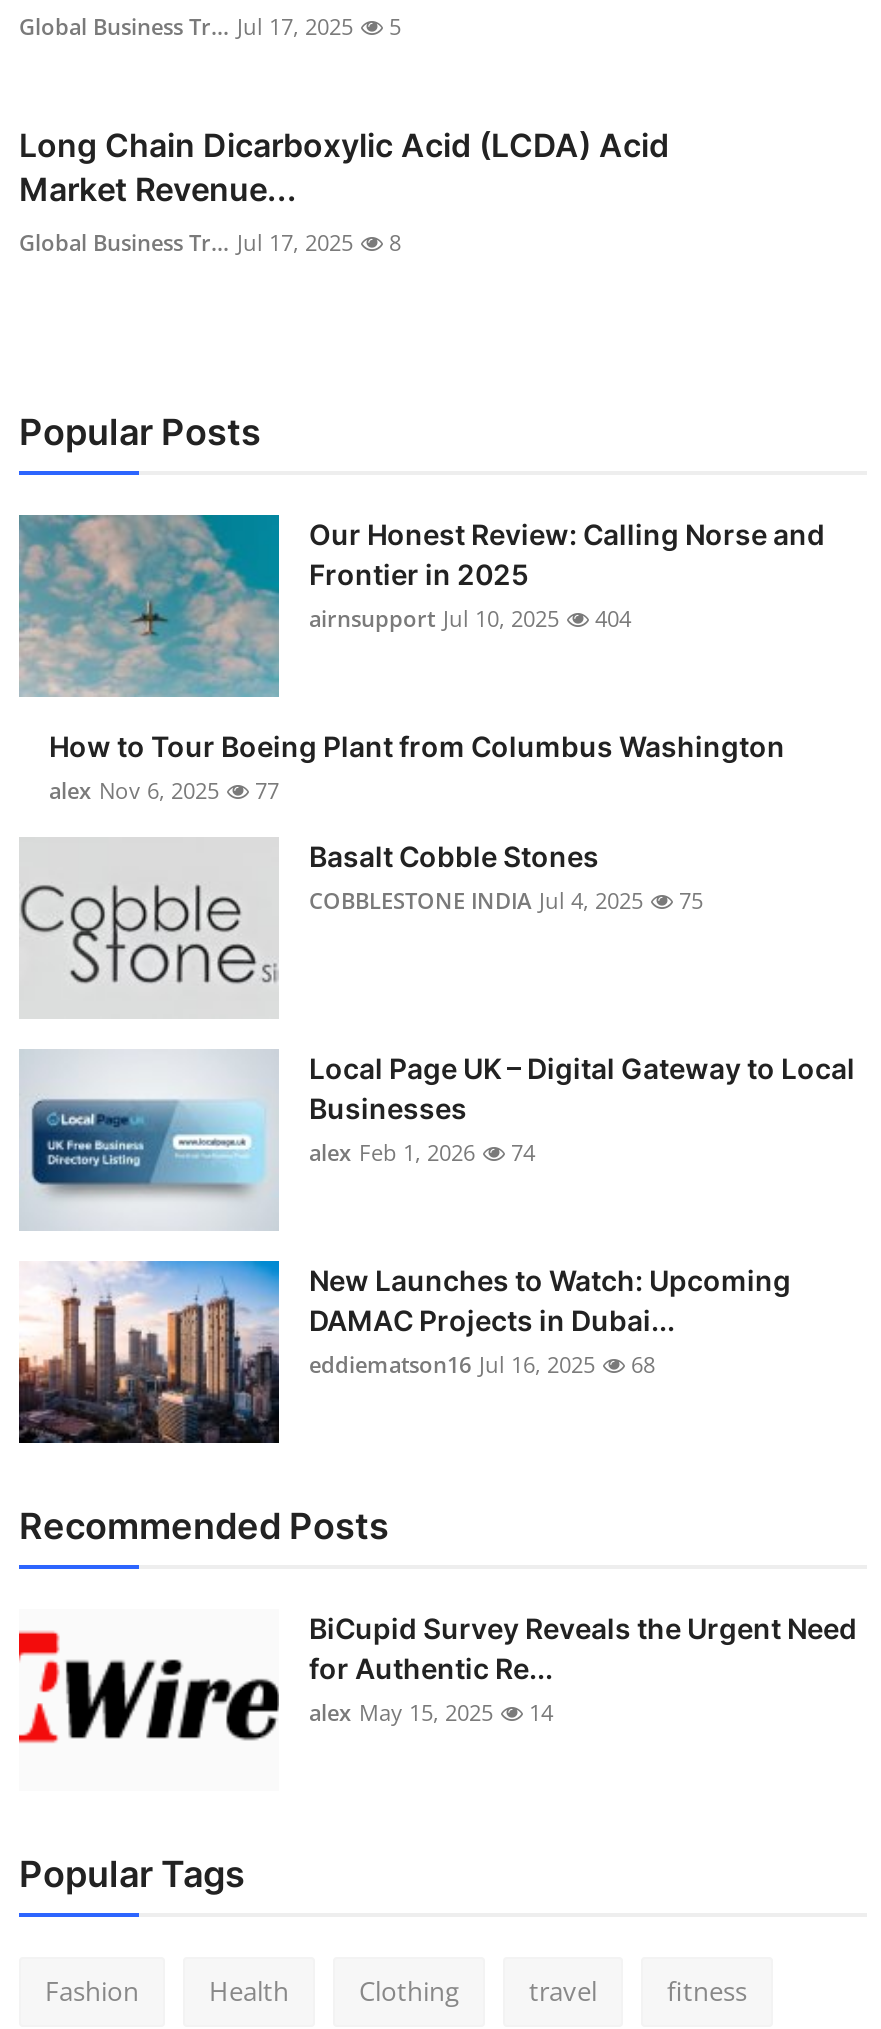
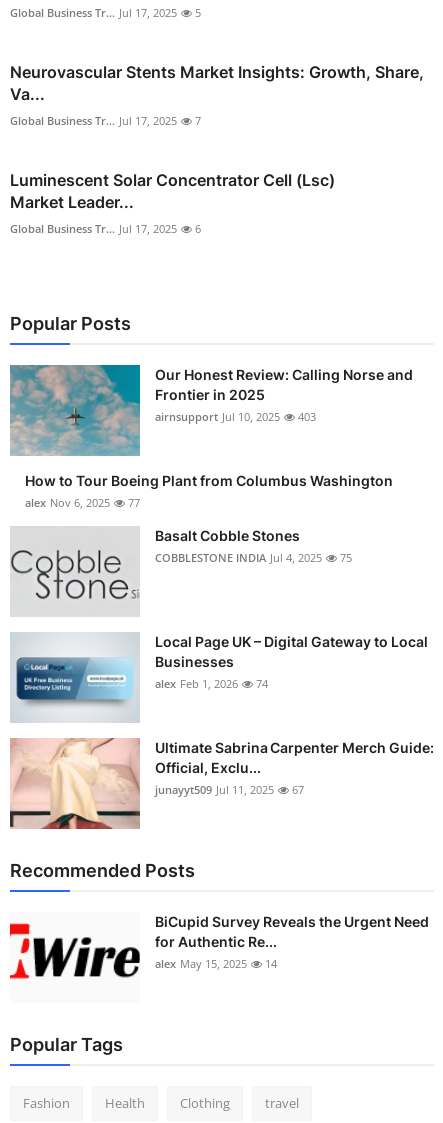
- Long Chain Dicarboxylic Acid (LCDA) Acid
- Market Revenue...
+ Neurovascular Stents Market Insights: Growth, Share,
+ Va...

- 8
+ 7
+ Luminescent Solar Concentrator Cell (Lsc)
+ Market Leader...
+ Global Business Tr... Jul 17, 2025
+ 6

- airnsupport Jul 10, 2025 404
+ airnsupport Jul 10, 2025 403

- [image]
- New Launches to Watch: Upcoming
- DAMAC Projects in Dubai...
- eddiematson16 Jul 16, 2025
- 68
+ [image]
+ Ultimate Sabrina Carpenter Merch Guide:
+ Official, Exclu...
+ junayyt509 Jul 11, 2025
+ 67

- fitness
